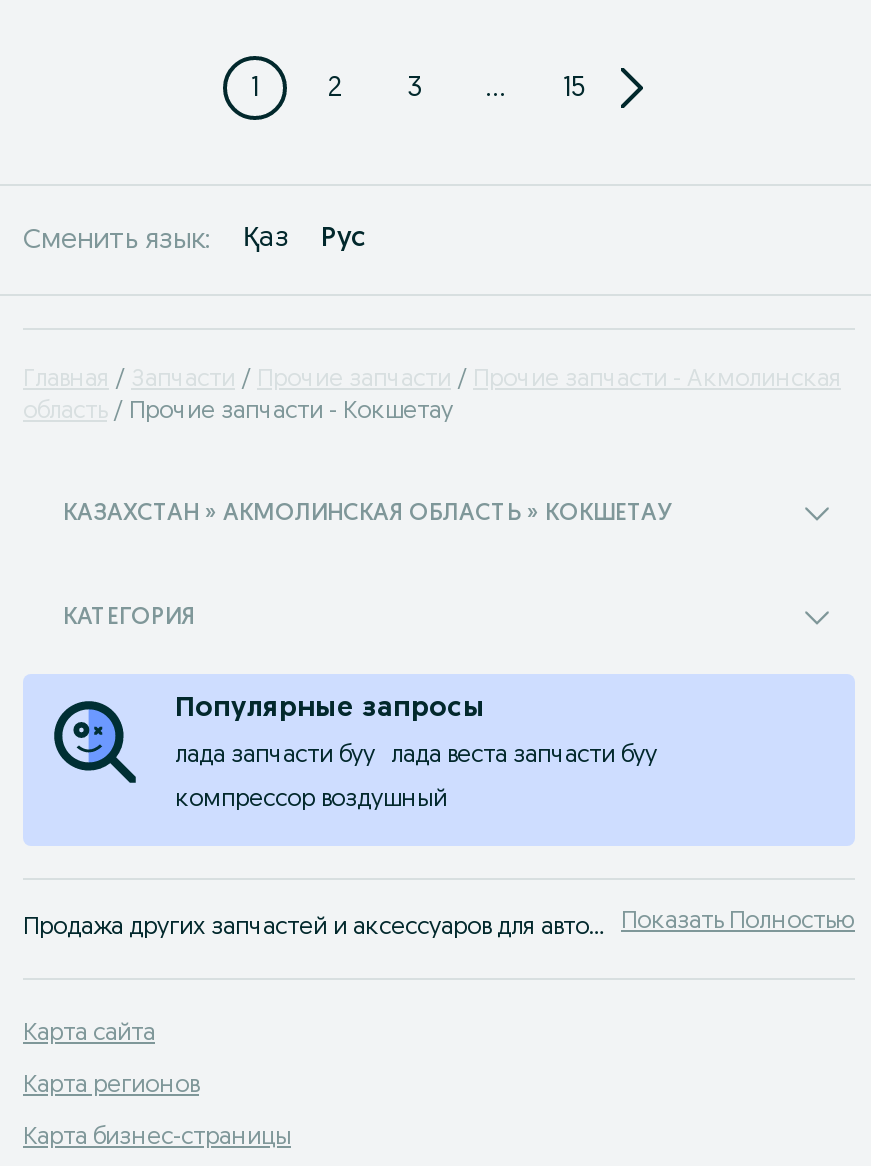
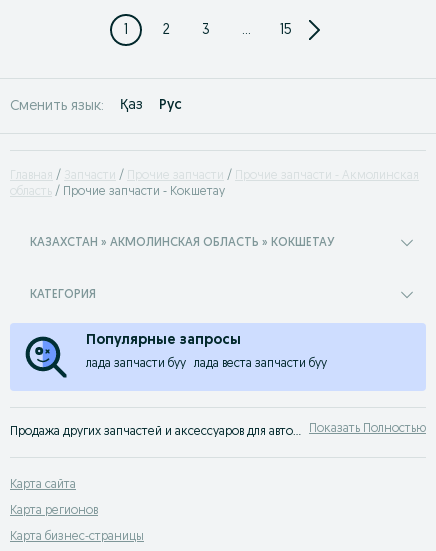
- компрессор воздушный
